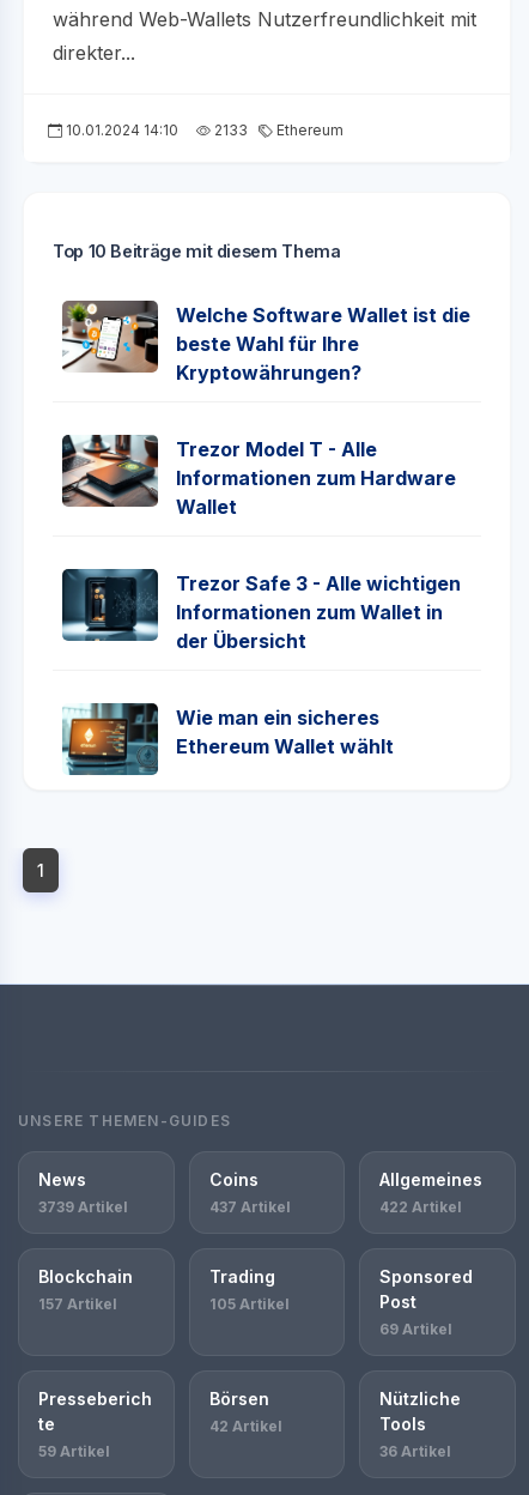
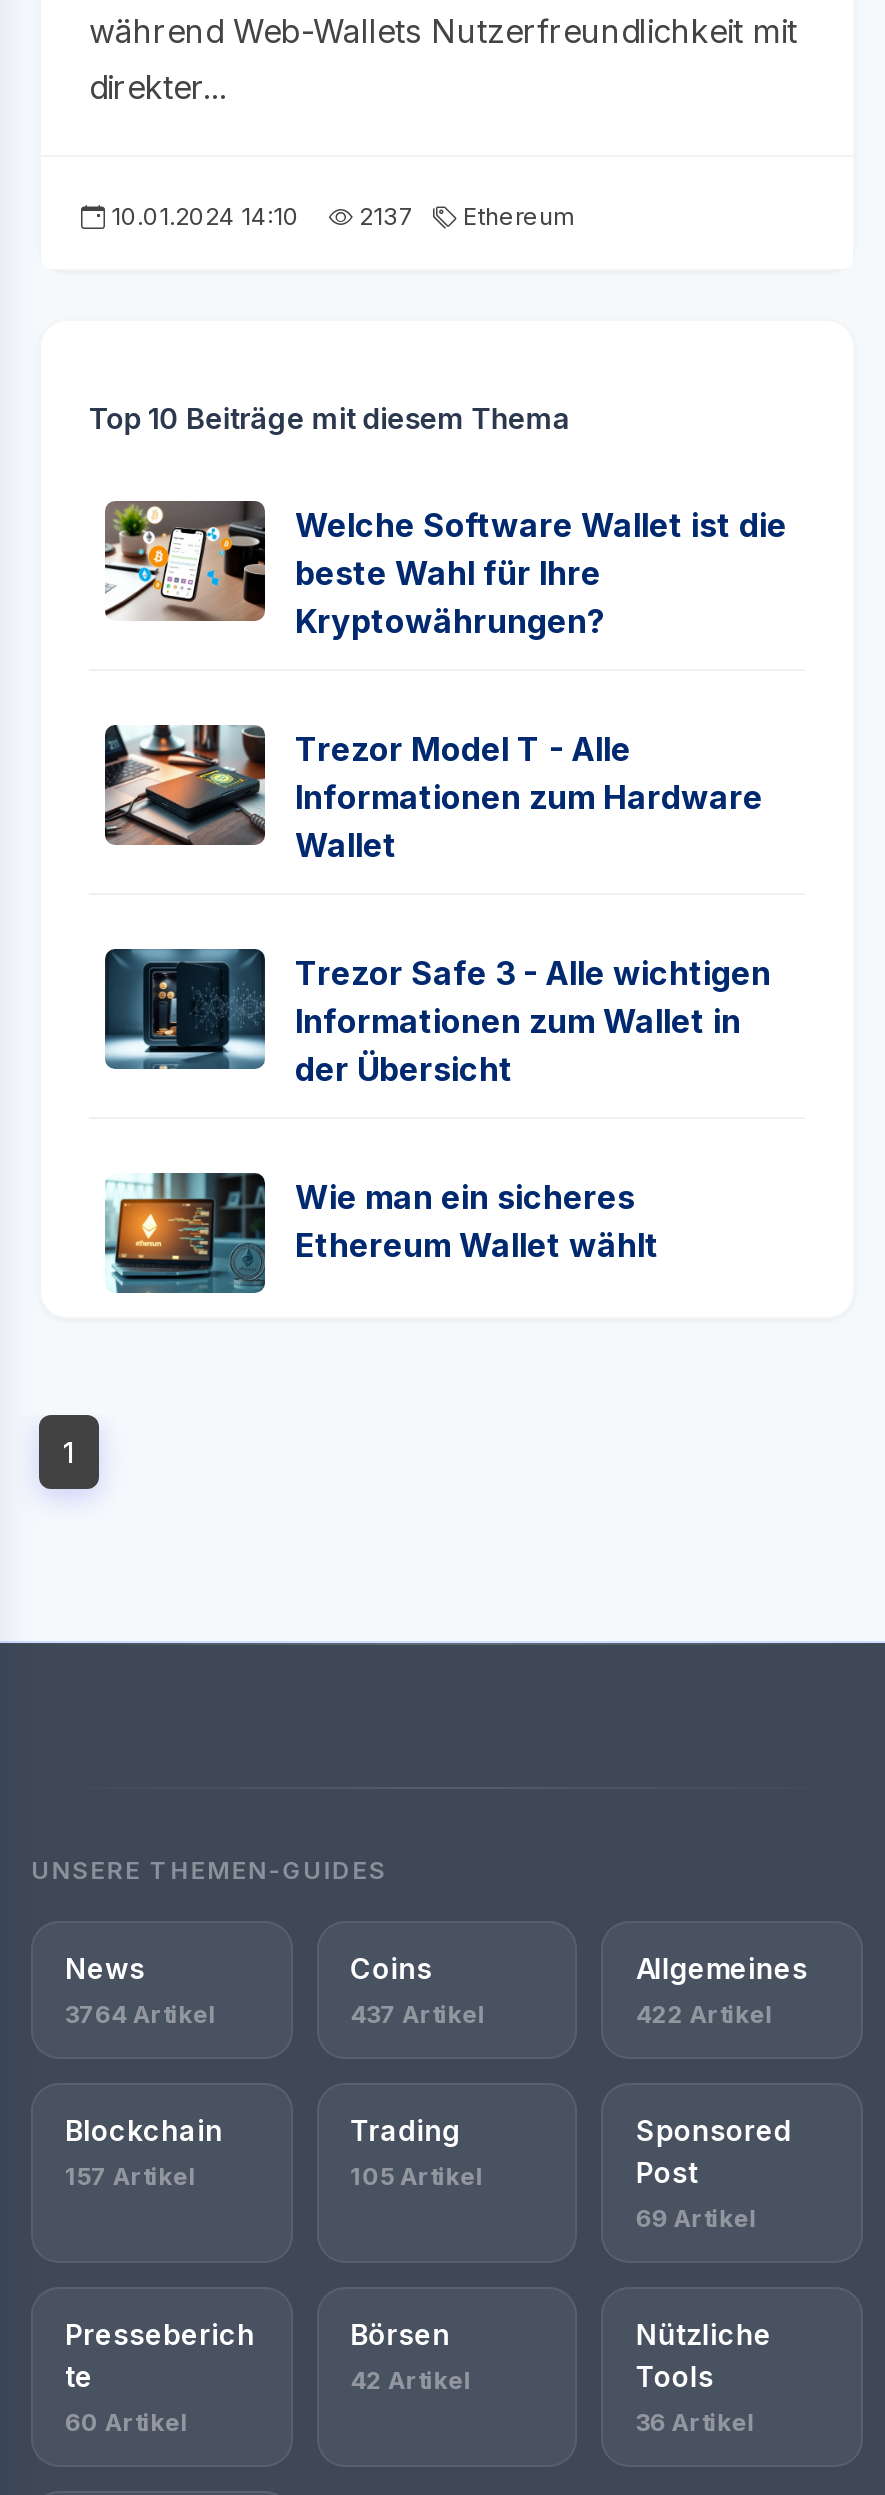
- 10.01.2024 14:10 2133 Ethereum
+ 10.01.2024 14:10 2137 Ethereum

- 3739 Artikel
+ 3764 Artikel

- 59 Artikel
+ 60 Artikel
